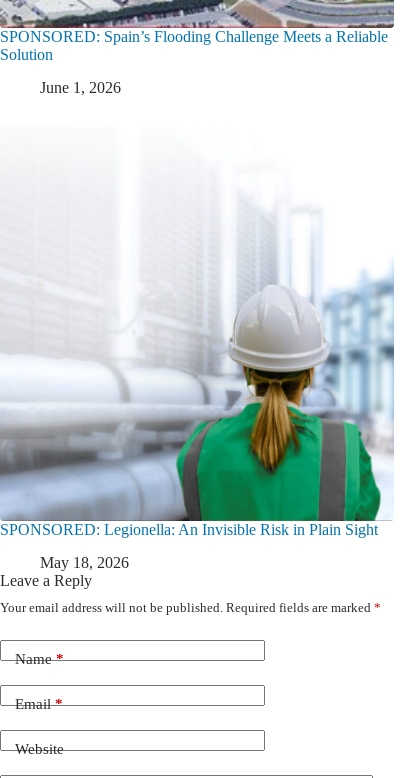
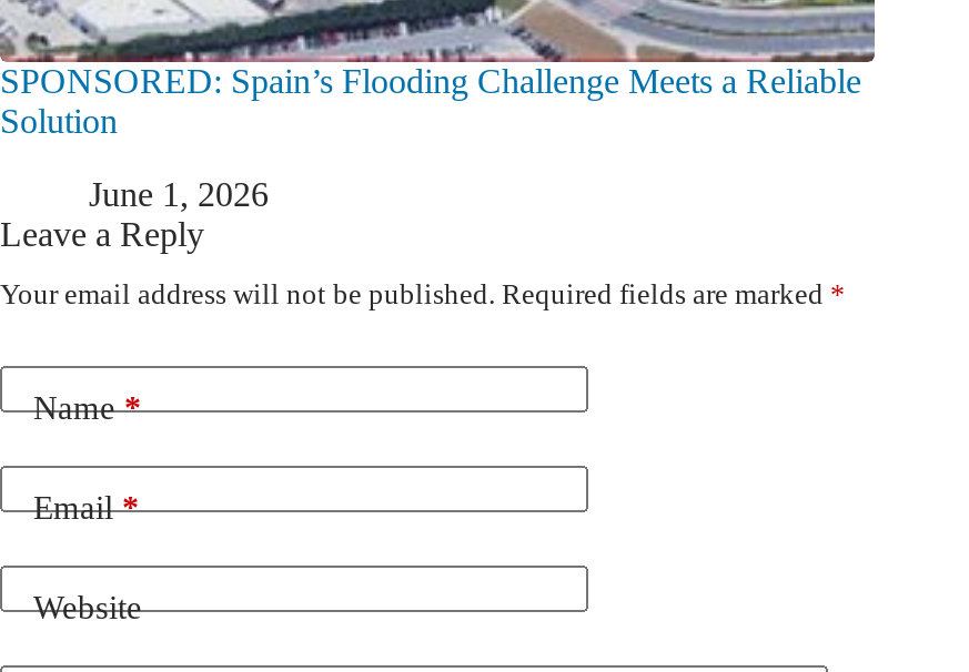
- [image]
- SPONSORED: Legionella: An Invisible Risk in Plain Sight
- May 18, 2026
